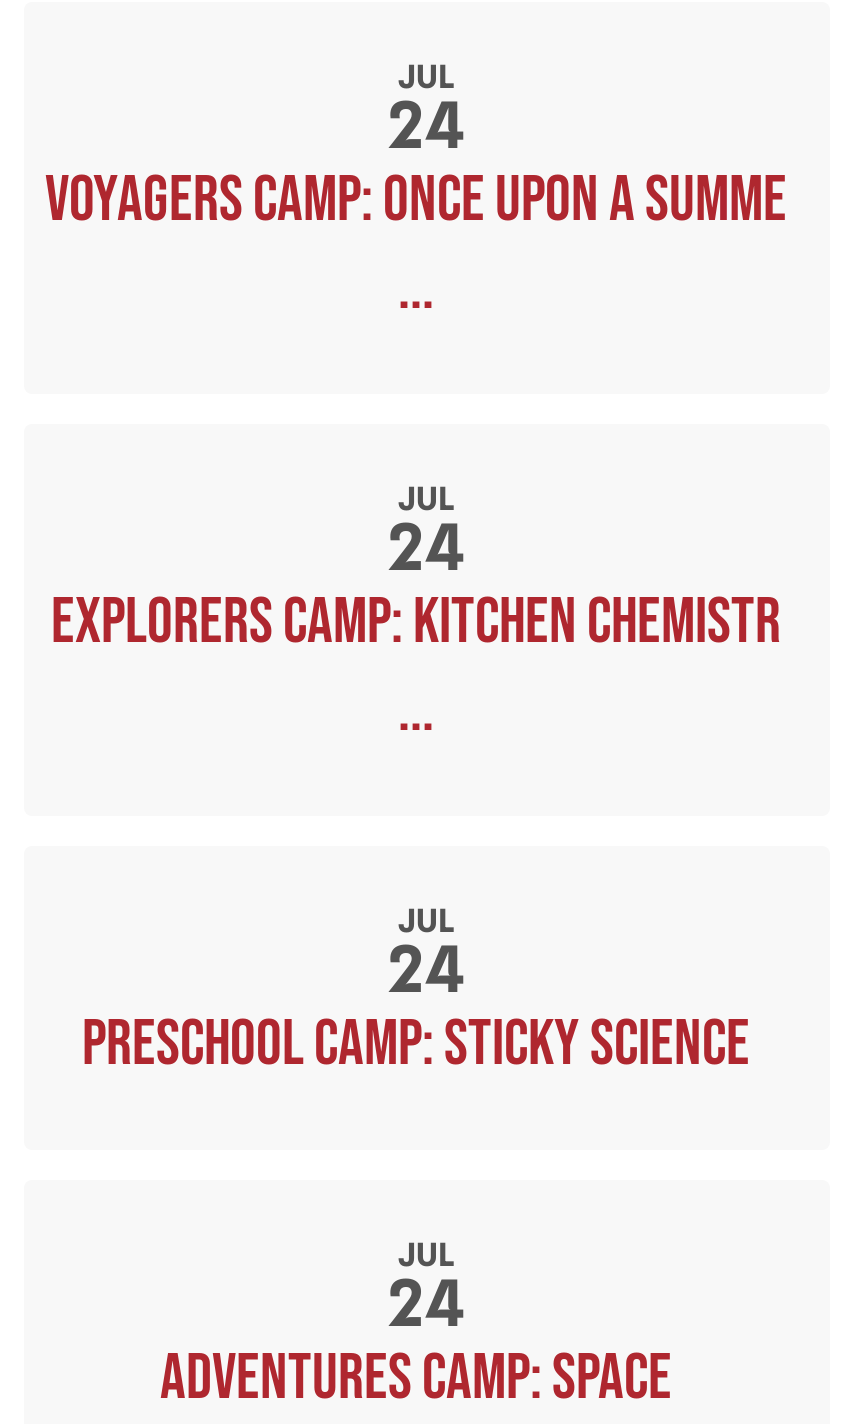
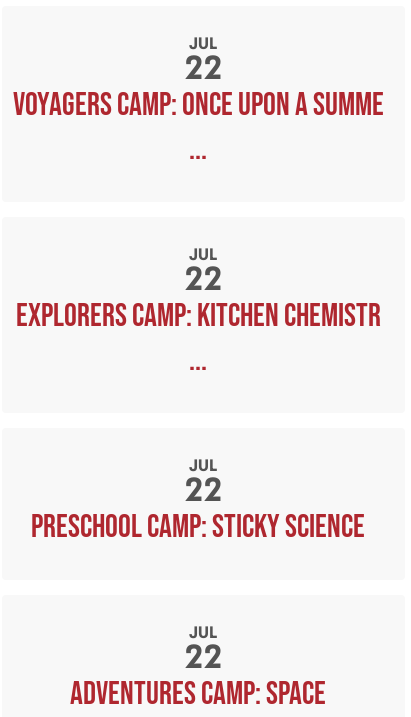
- 24
+ 22

- 24
+ 22

- 24
+ 22

- 24
+ 22
